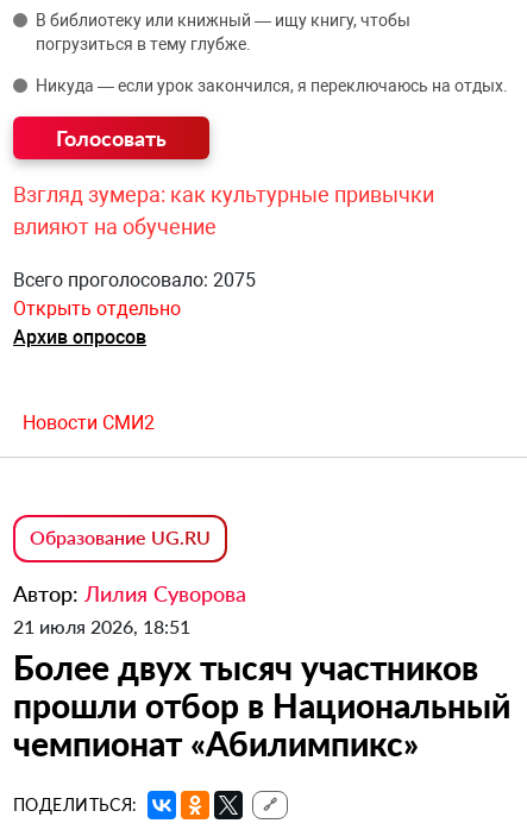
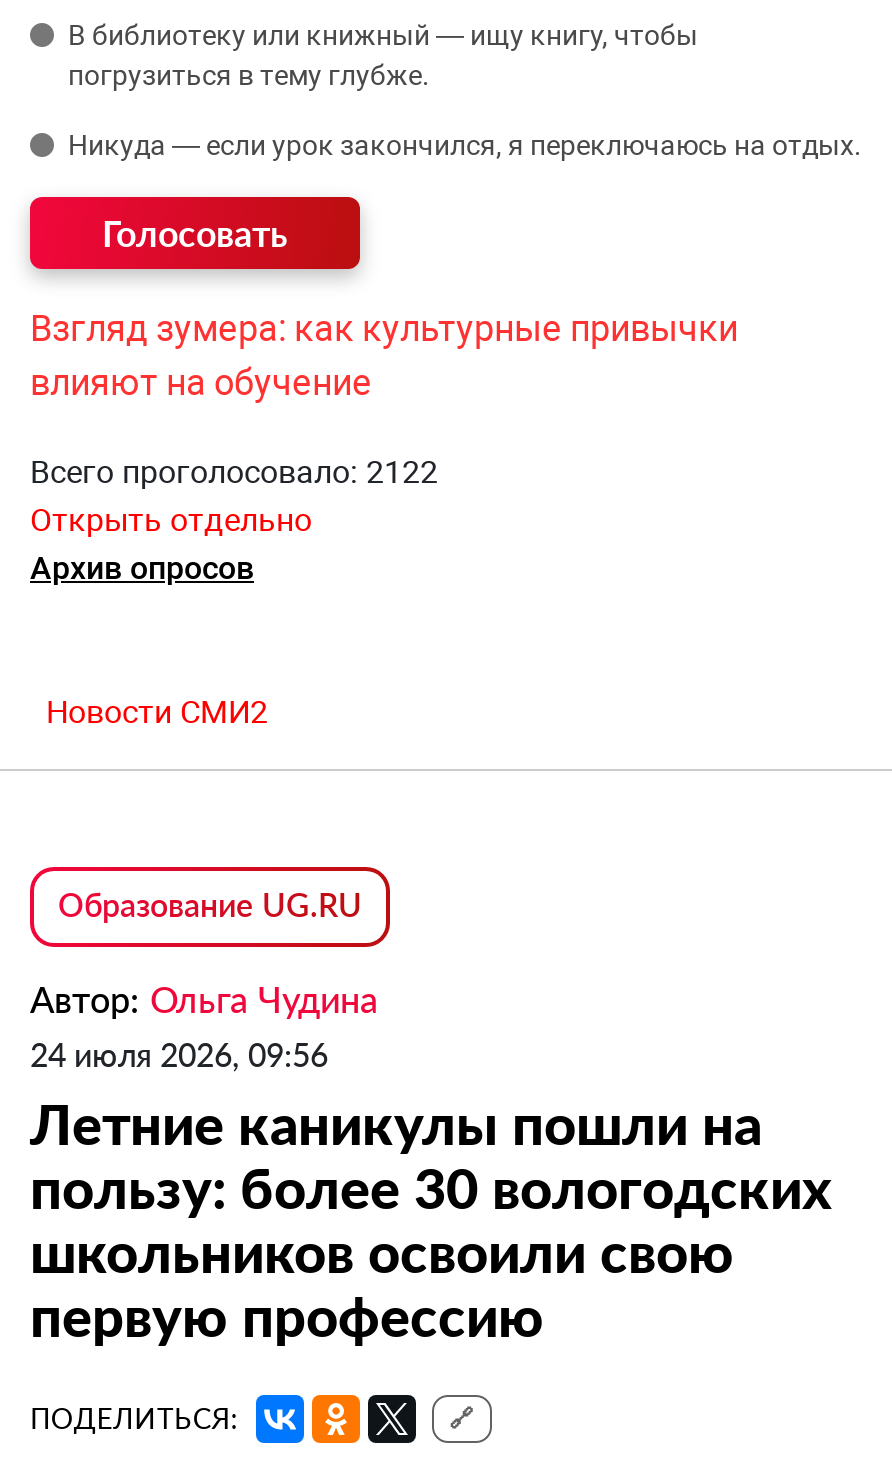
- Всего проголосовало: 2075
+ Всего проголосовало: 2122

- Автор: Лилия Суворова
- 21 июля 2026, 18:51
- Более двух тысяч участников
- прошли отбор в Национальный
- чемпионат «Абилимпикс»
+ Автор: Ольга Чудина
+ 24 июля 2026, 09:56
+ Летние каникулы пошли на
+ пользу: более 30 вологодских
+ школьников освоили свою
+ первую профессию
